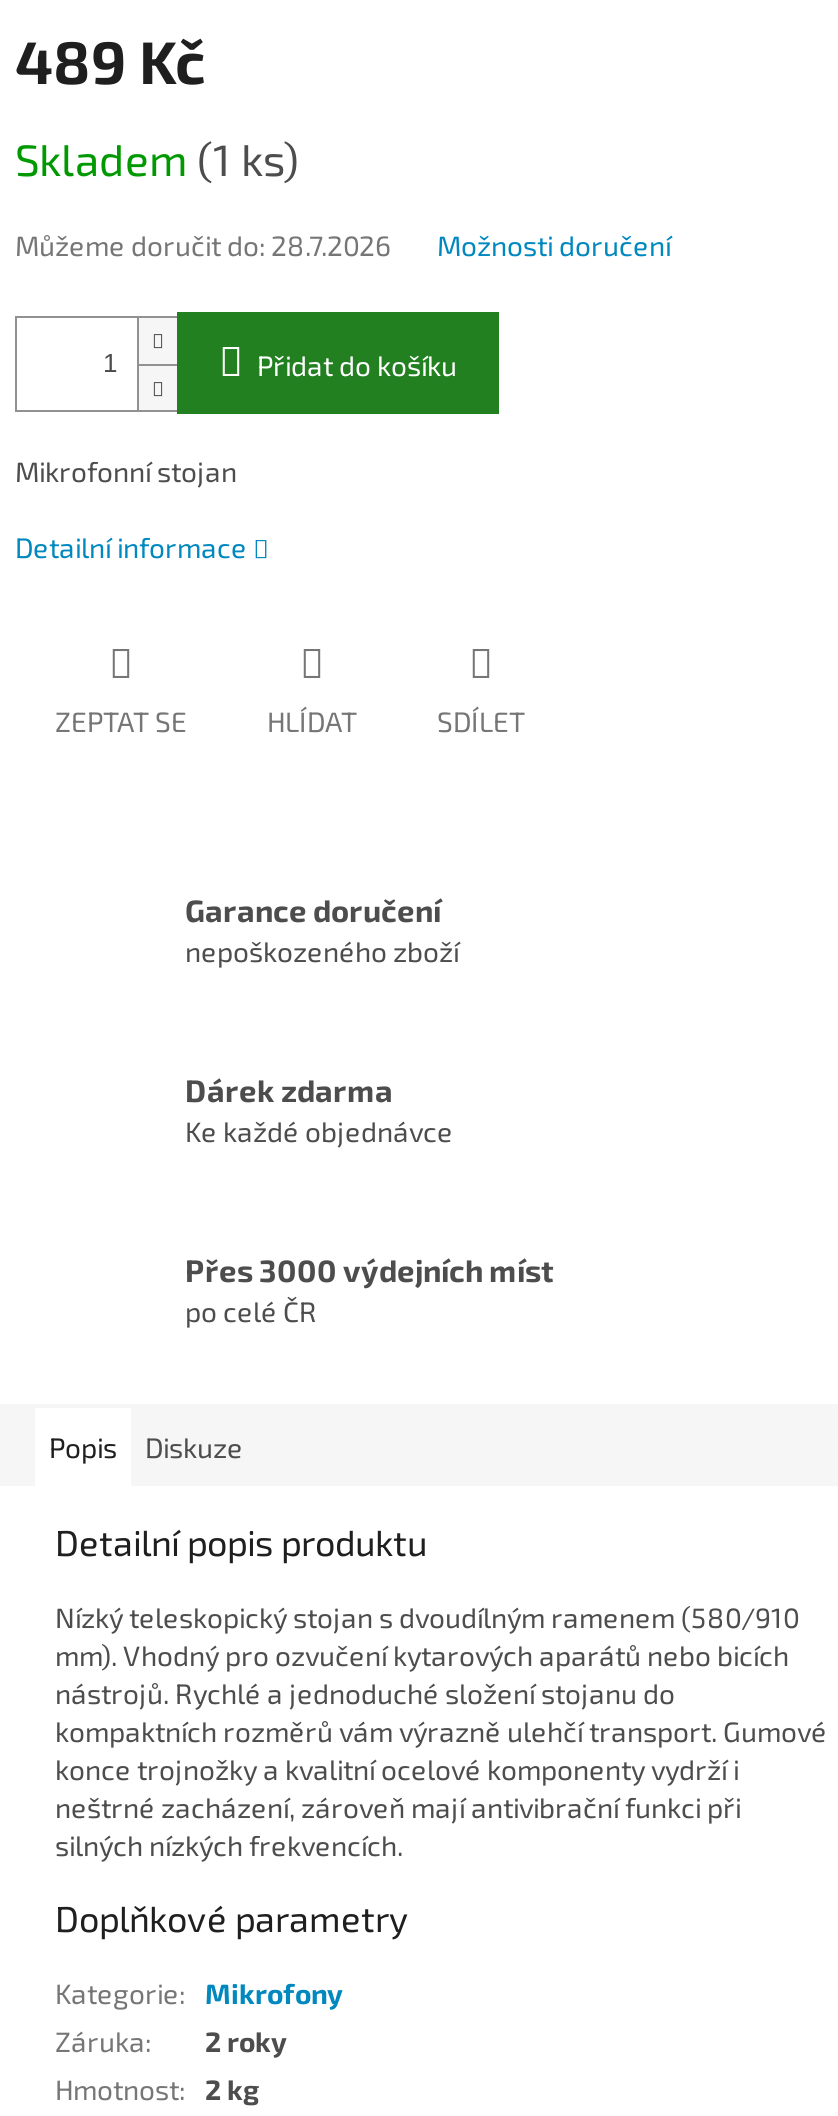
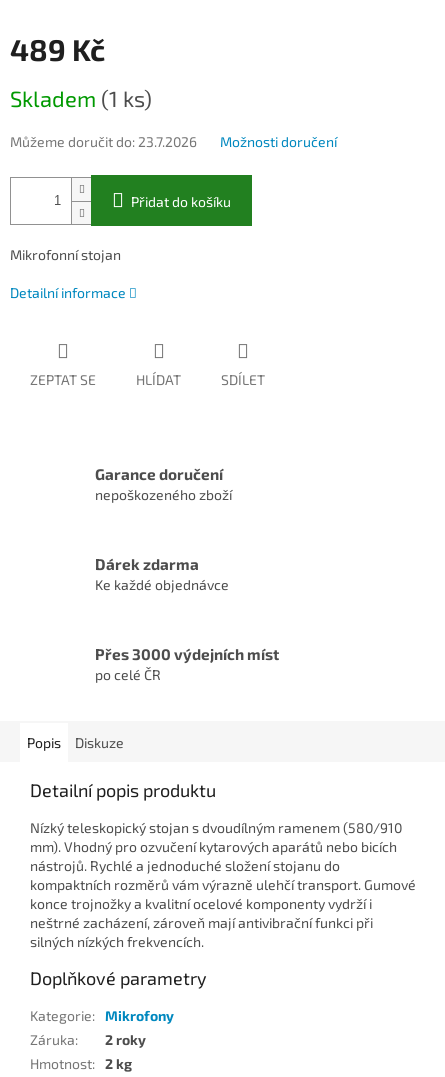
- Můžeme doručit do: 28.7.2026
+ Můžeme doručit do: 23.7.2026
